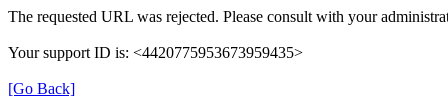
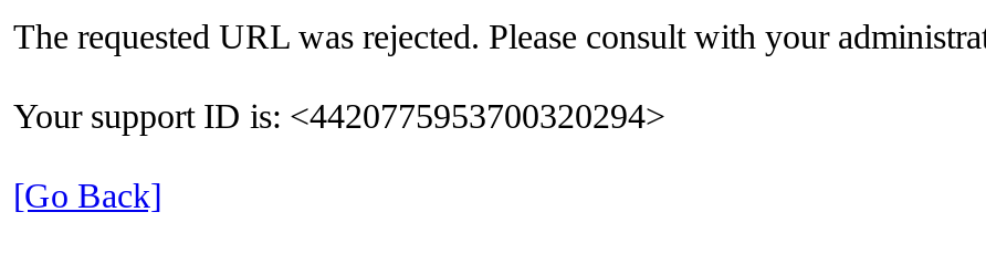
- Your support ID is: <4420775953673959435>
+ Your support ID is: <4420775953700320294>
